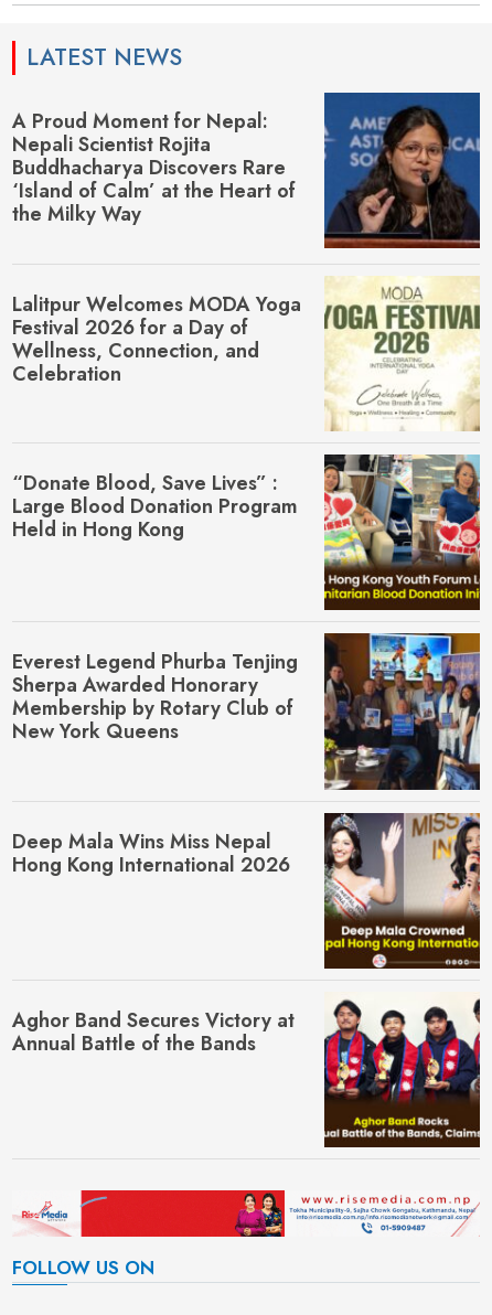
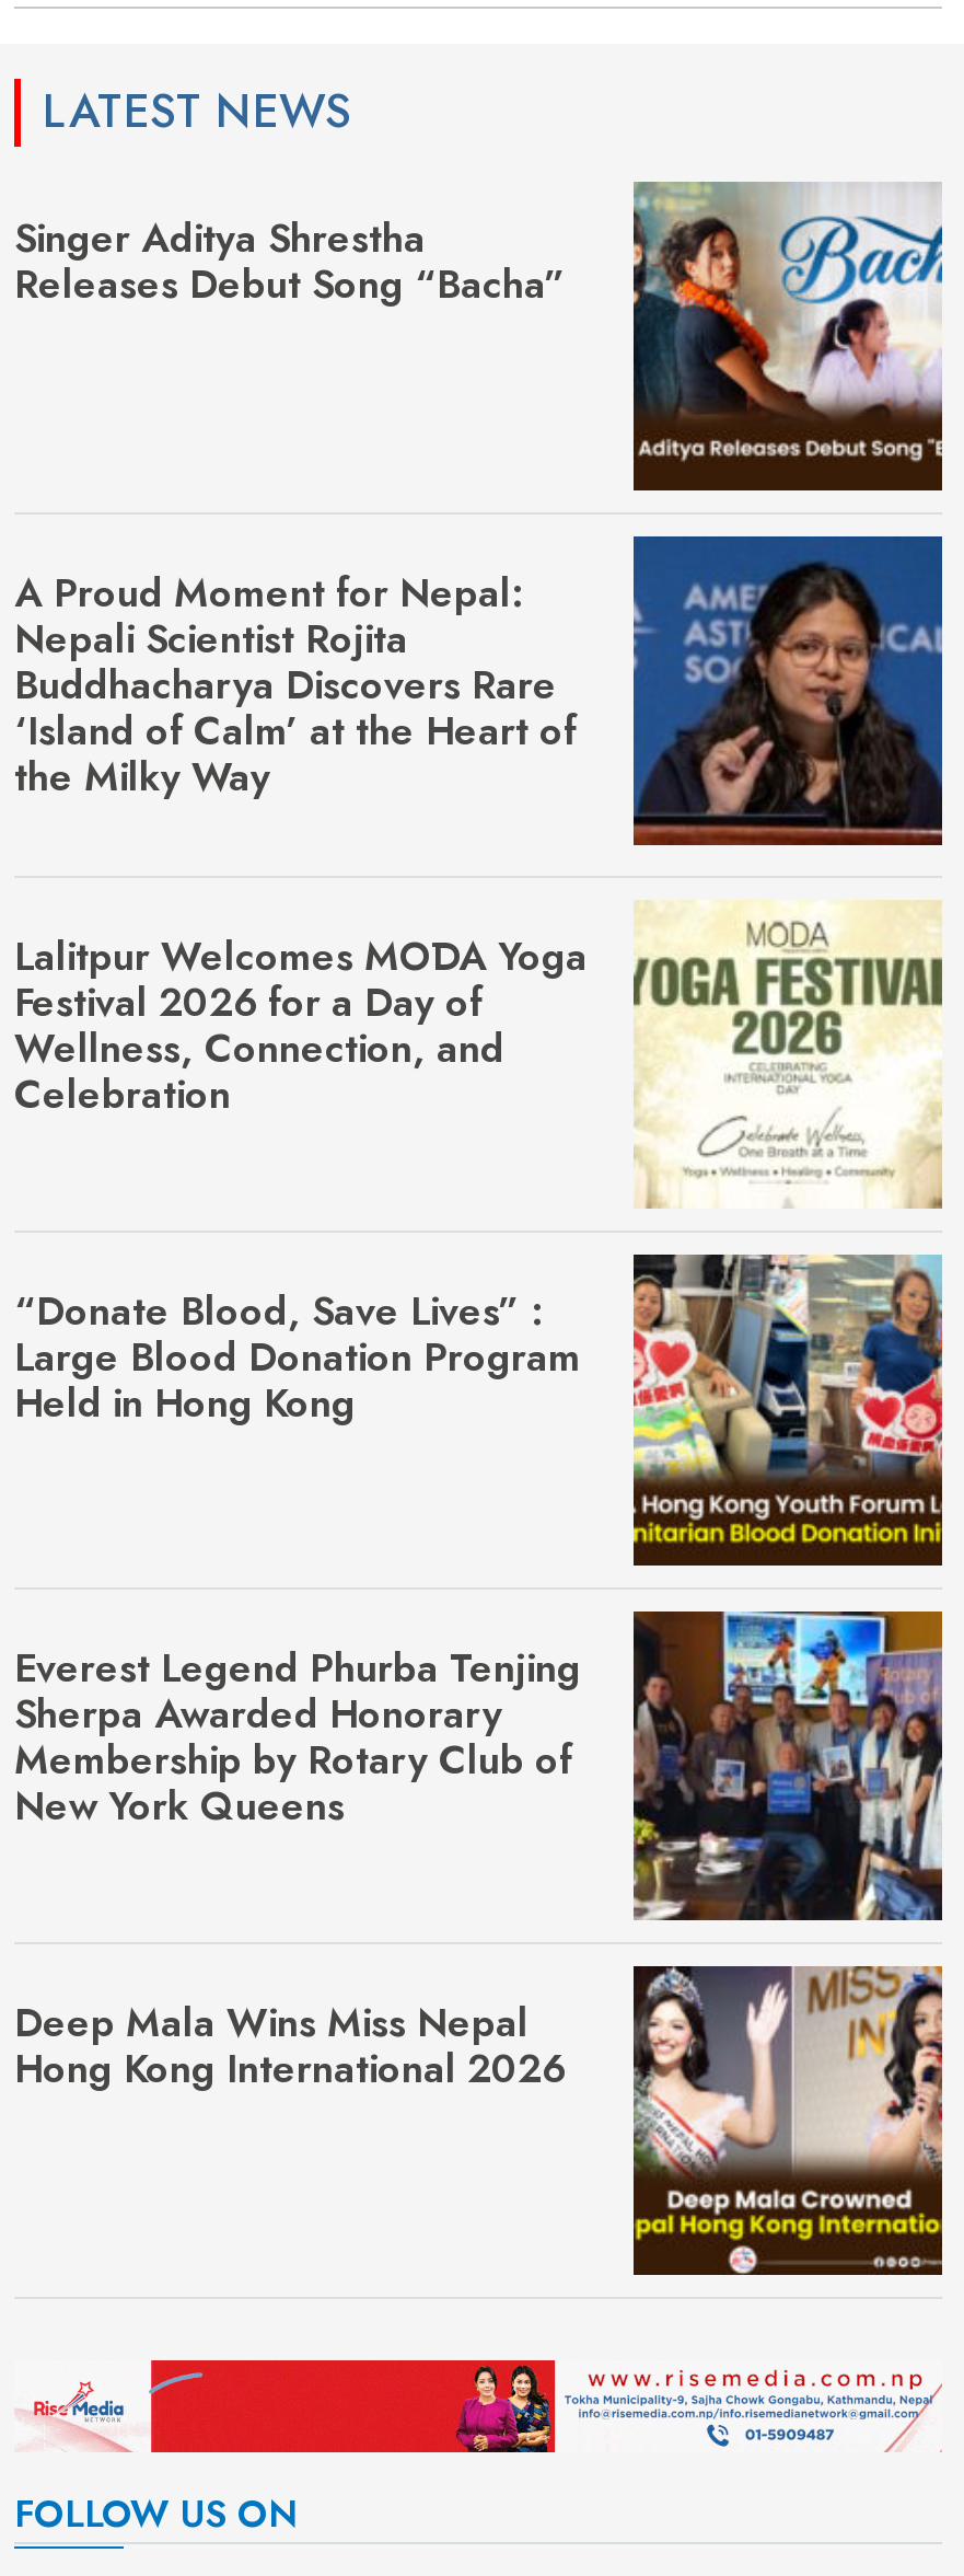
+ [image]
+ Singer Aditya Shrestha
+ Releases Debut Song “Bacha”

moved down: [image] | A Proud Moment for Nepal: | Nepali Scientist Rojita | ... | Deep Mala Wins Miss Nepal | Hong Kong International 2026

moved down: [image]

- [image]
- Aghor Band Secures Victory at
- Annual Battle of the Bands
